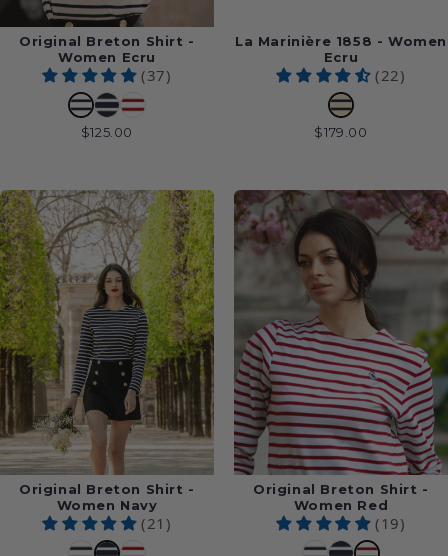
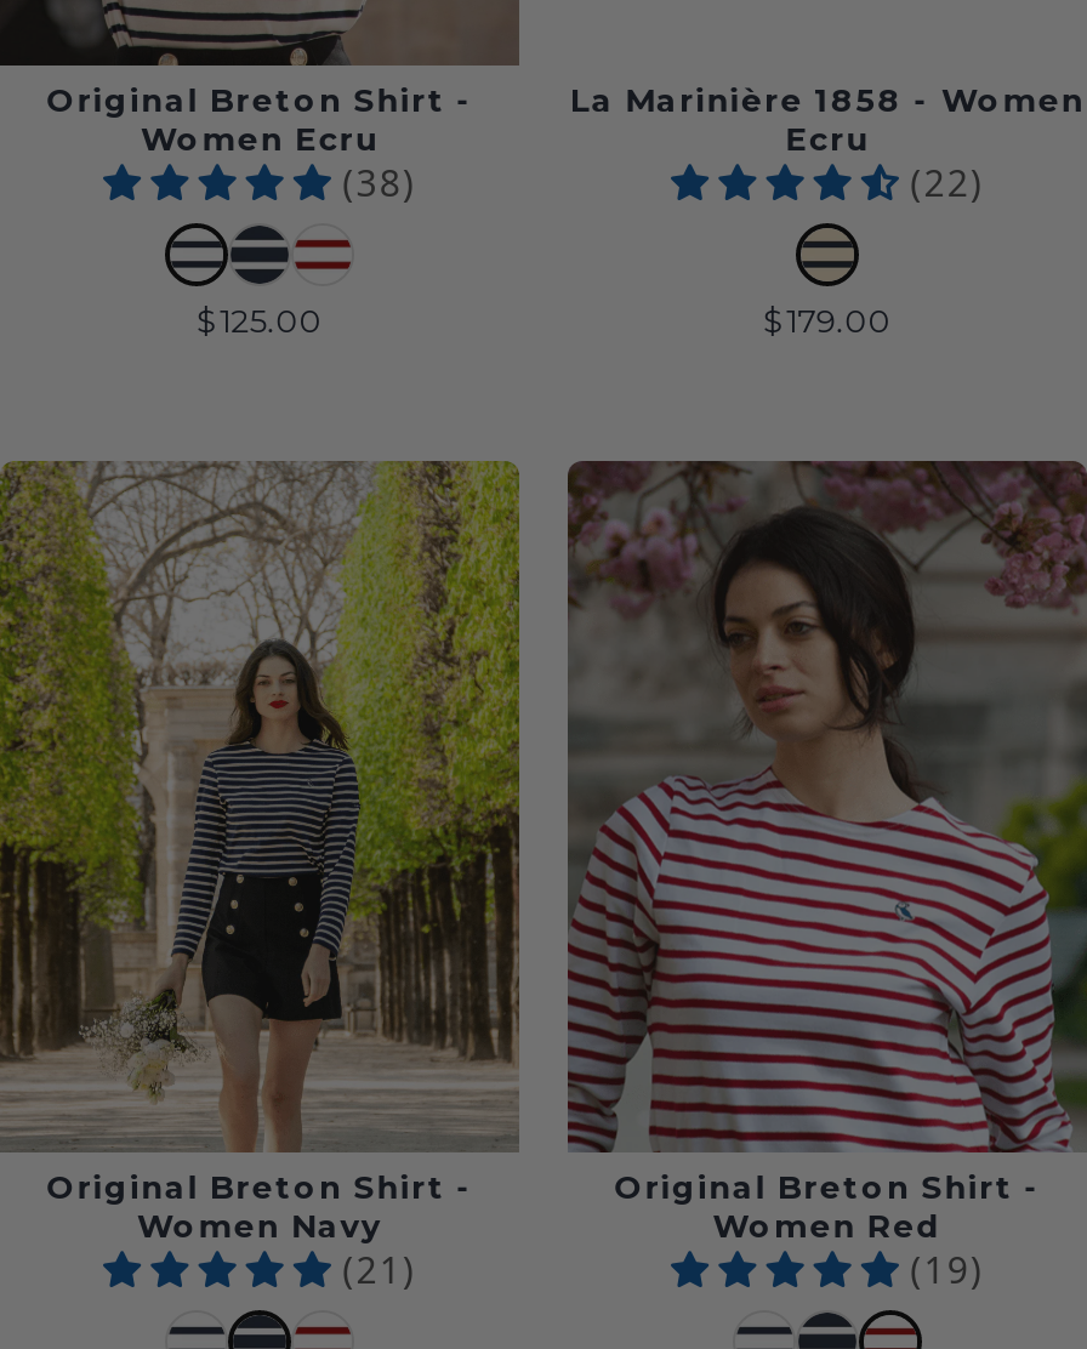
- (37)
+ (38)
